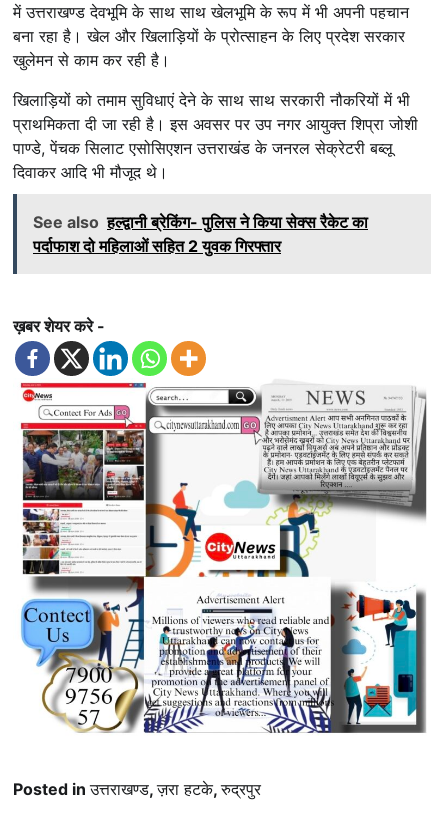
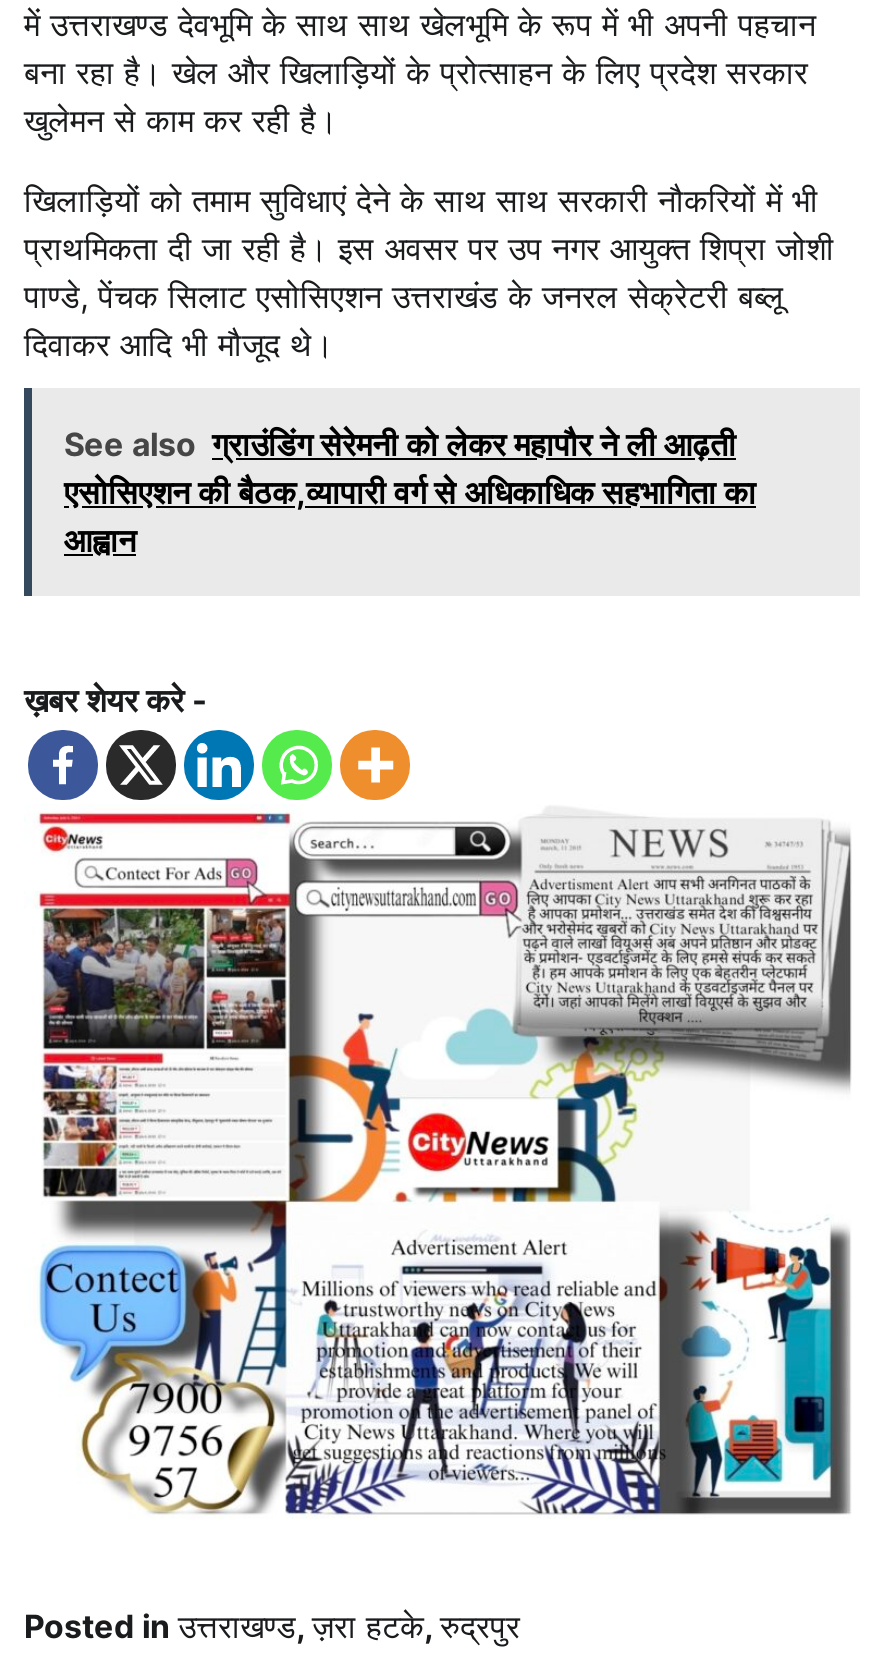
- See also हल्द्वानी ब्रेकिंग- पुलिस ने किया सेक्स रैकेट का
- पर्दाफाश दो महिलाओं सहित 2 युवक गिरफ्तार
+ See also ग्राउंडिंग सेरेमनी को लेकर महापौर ने ली आढ़ती
+ एसोसिएशन की बैठक,व्यापारी वर्ग से अधिकाधिक सहभागिता का
+ आह्वान
